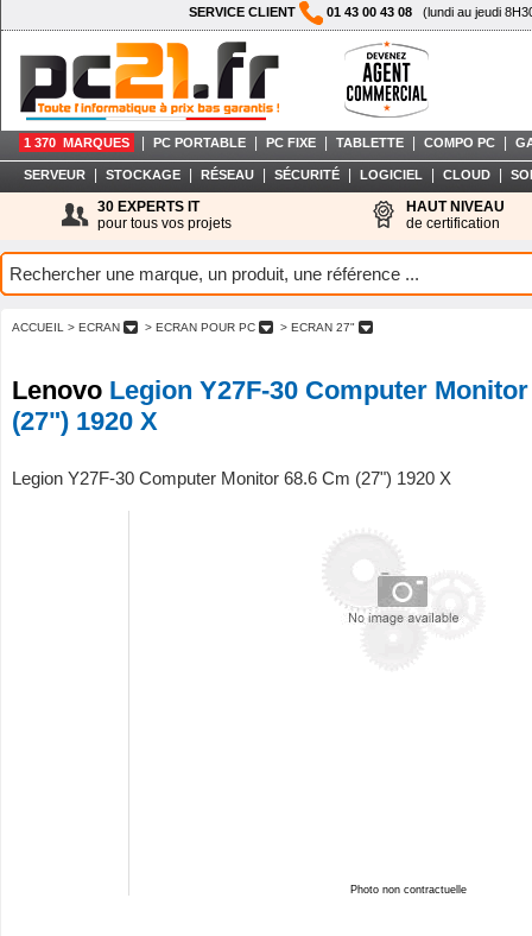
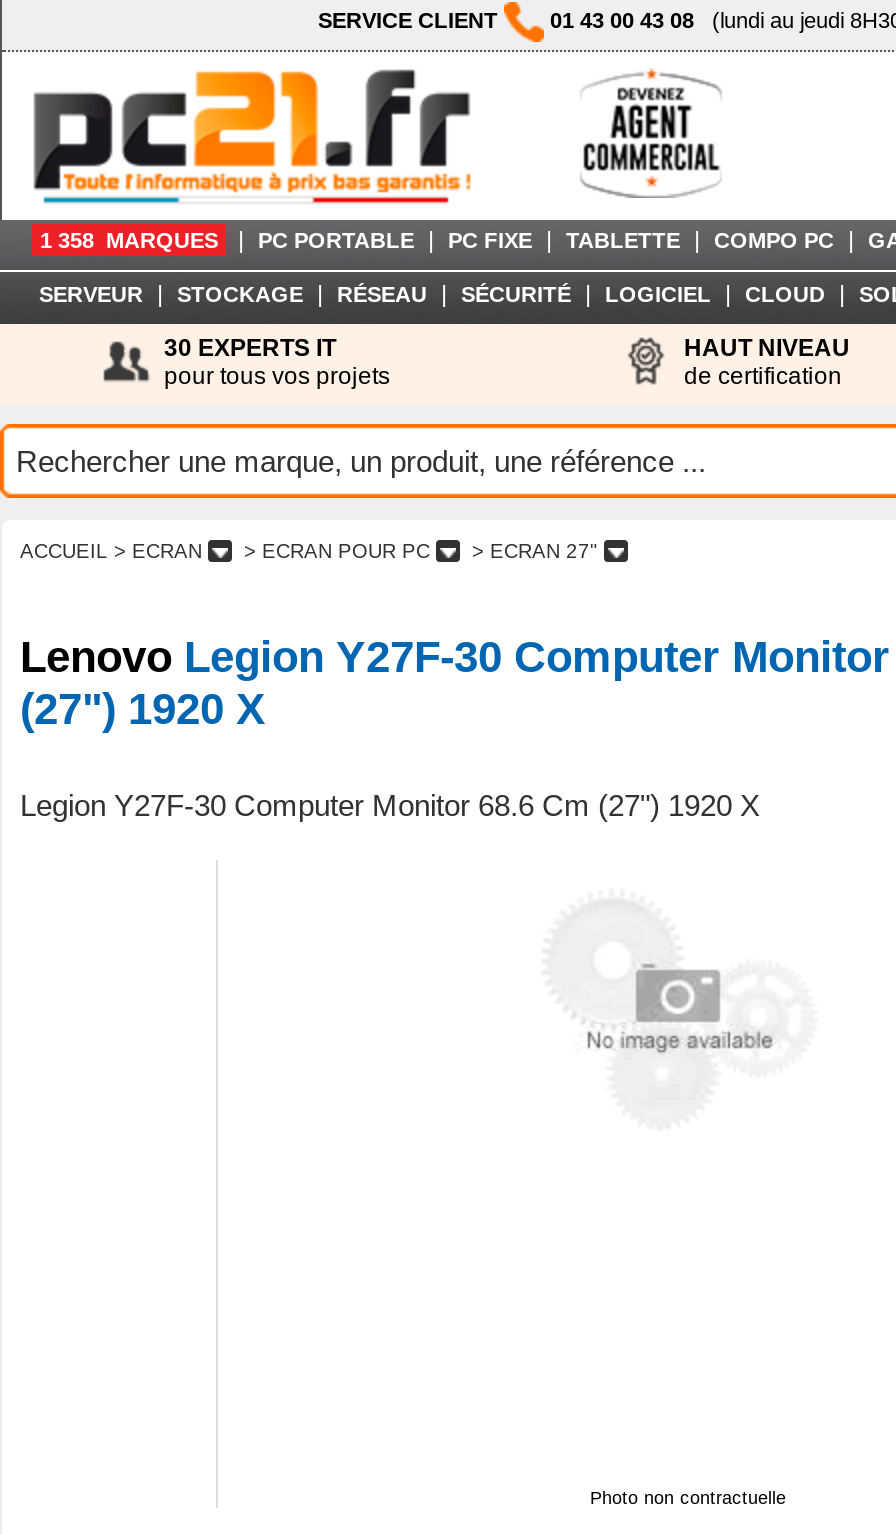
- 1 370 MARQUES
+ 1 358 MARQUES
